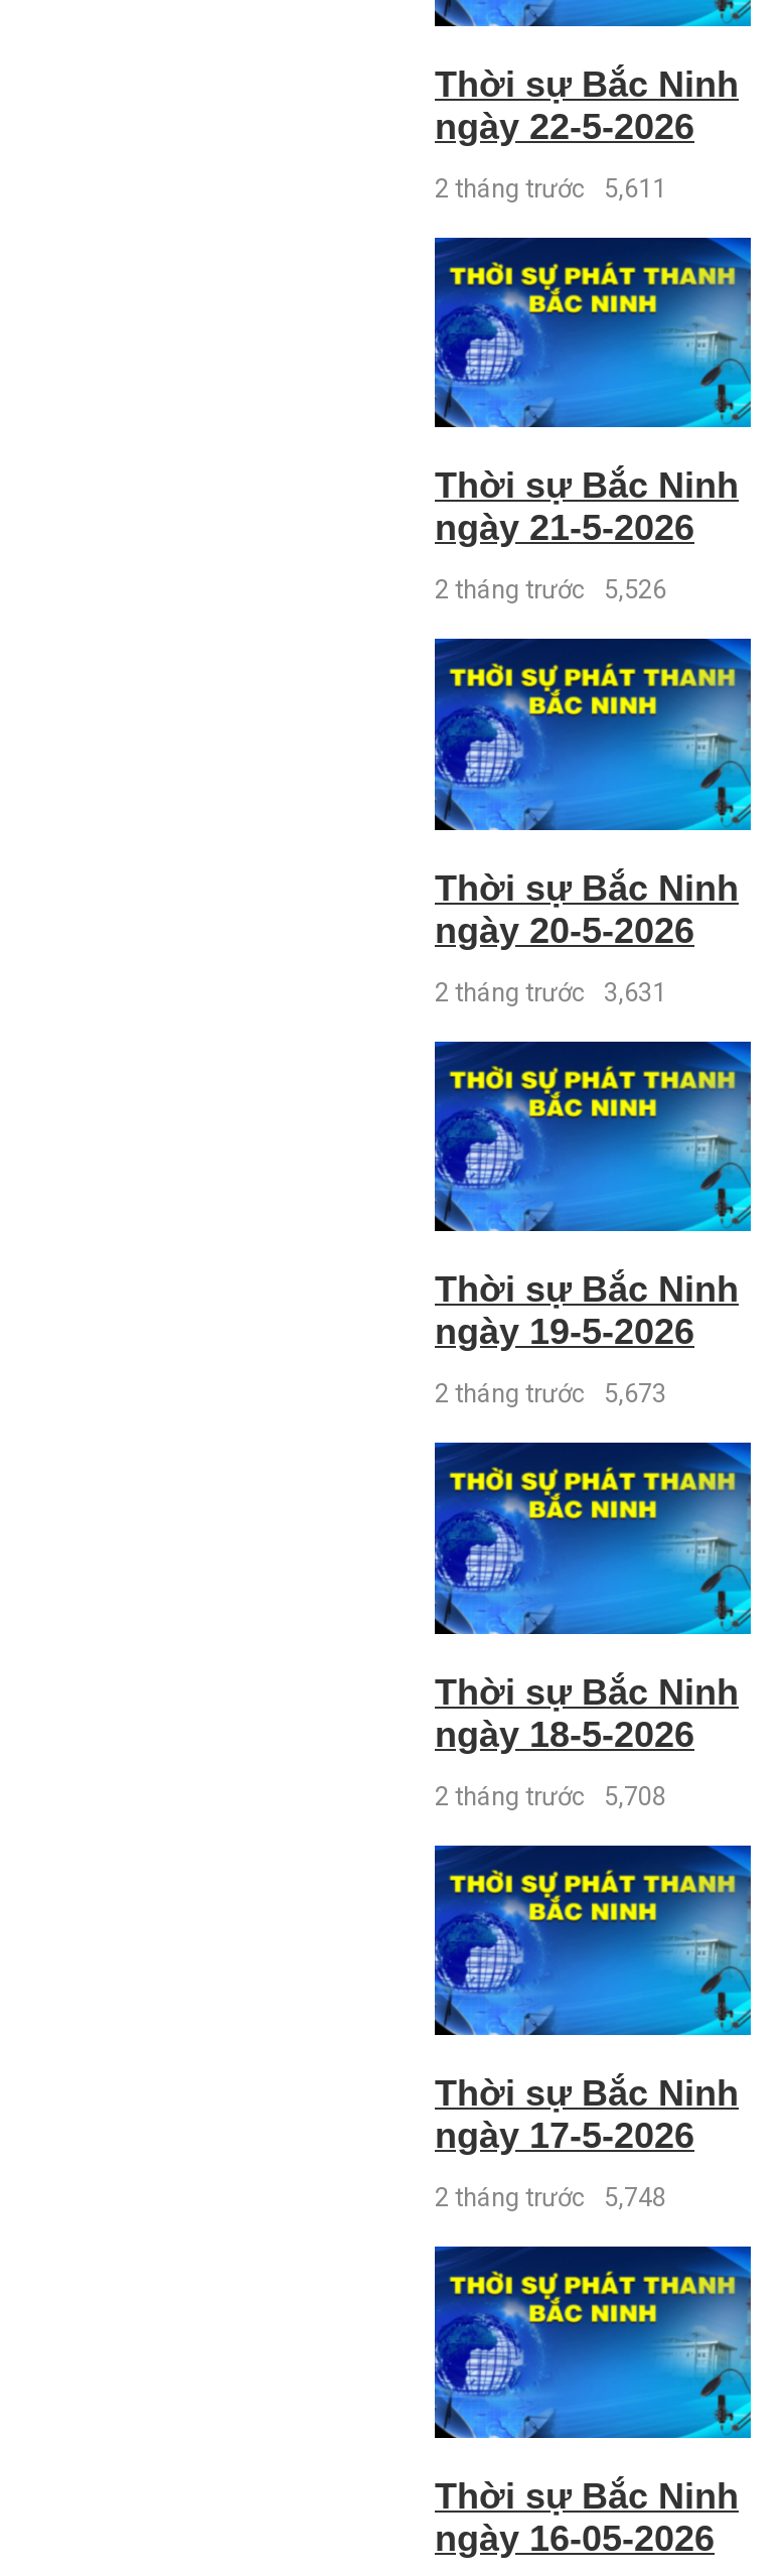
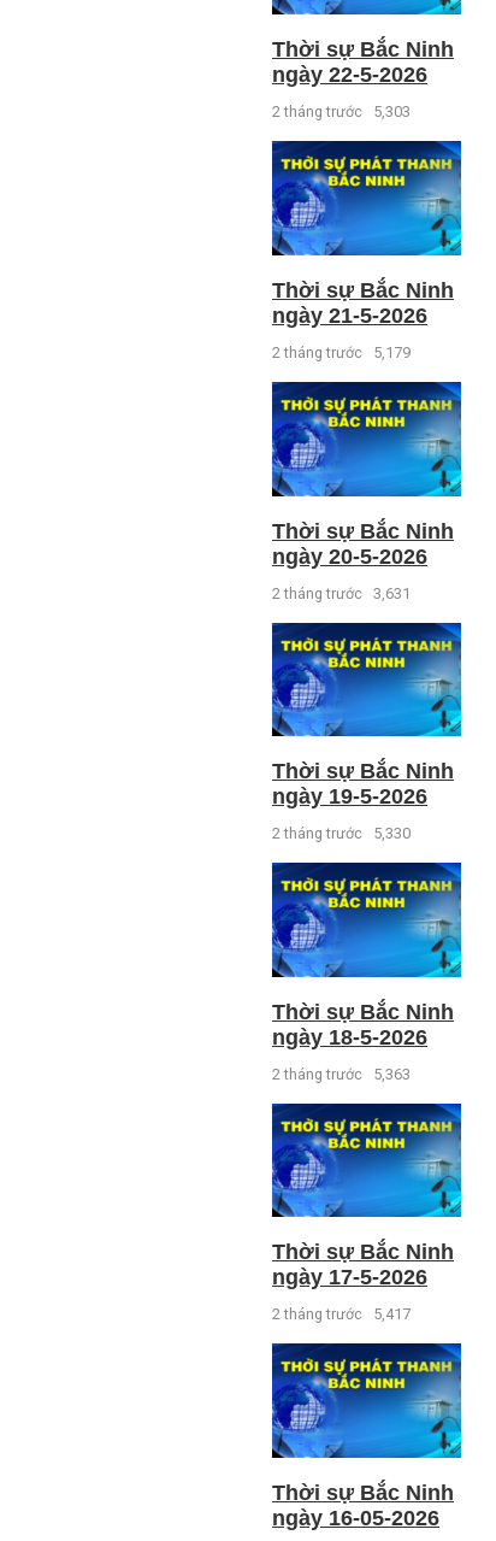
- 2 tháng trước 5,611
+ 2 tháng trước 5,303

- 2 tháng trước 5,526
+ 2 tháng trước 5,179

- 2 tháng trước 5,673
+ 2 tháng trước 5,330

- 2 tháng trước 5,708
+ 2 tháng trước 5,363

- 2 tháng trước 5,748
+ 2 tháng trước 5,417
